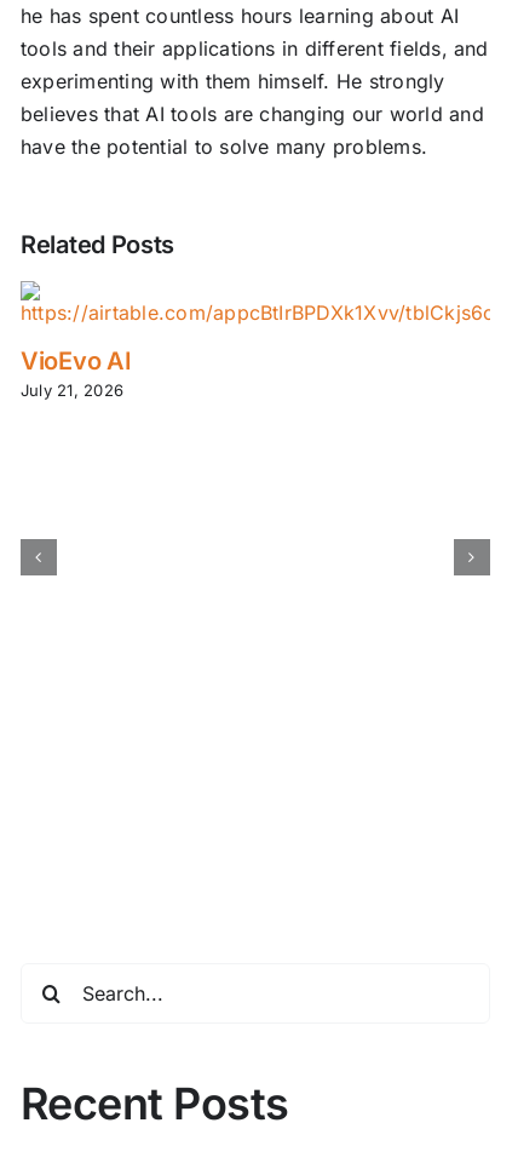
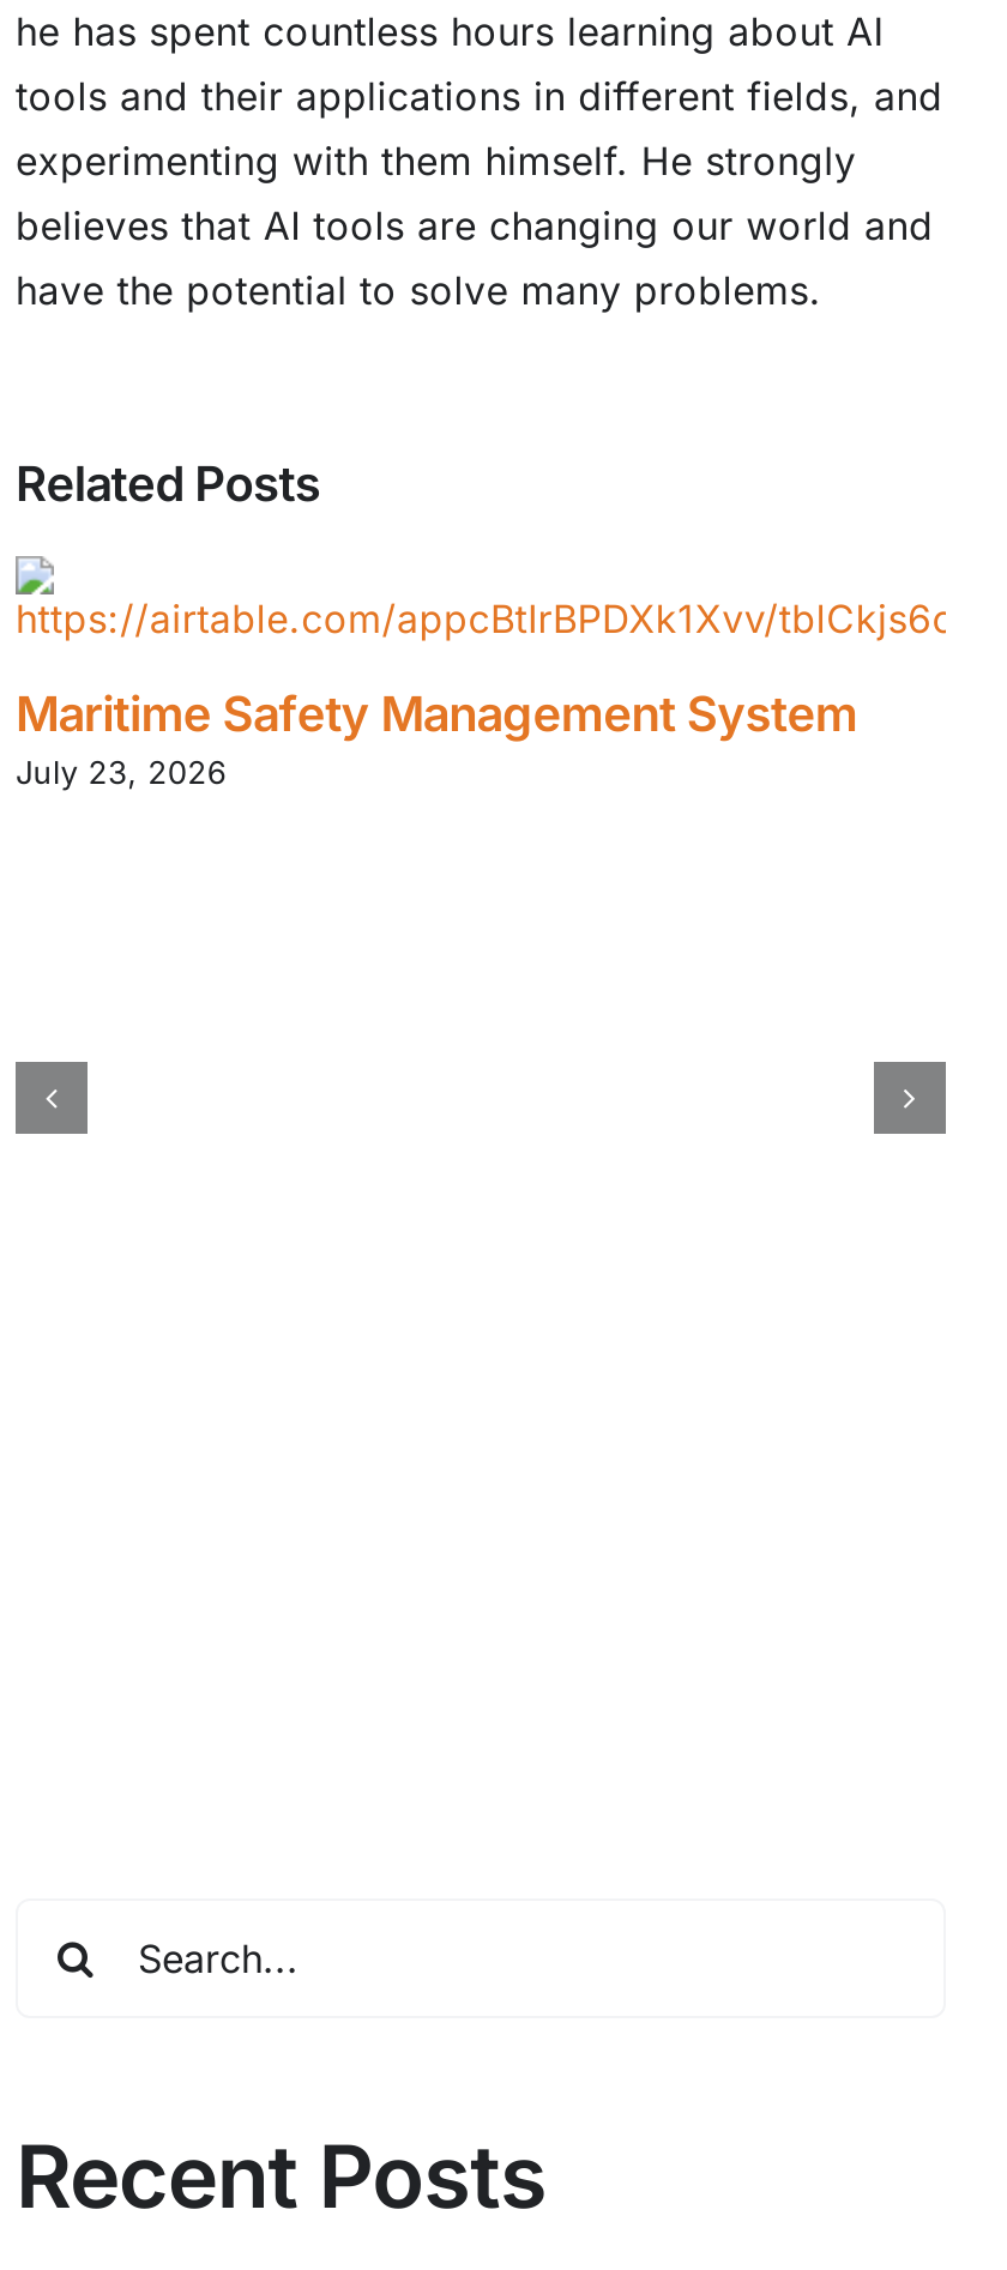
- VioEvo AI
- July 21, 2026
+ Maritime Safety Management System
+ July 23, 2026
